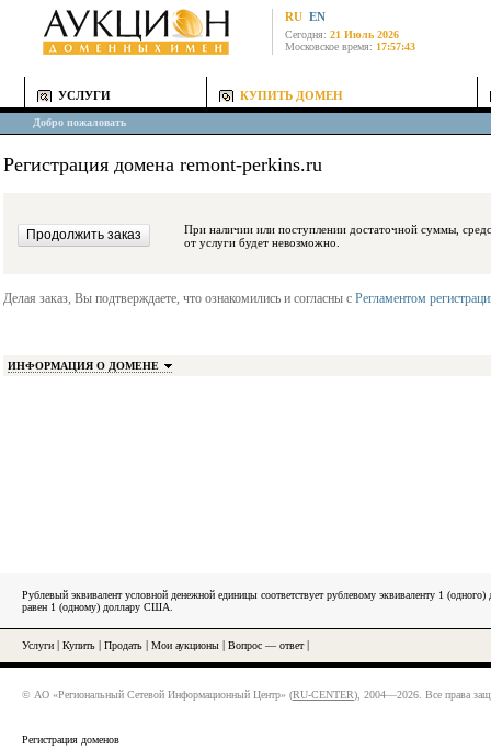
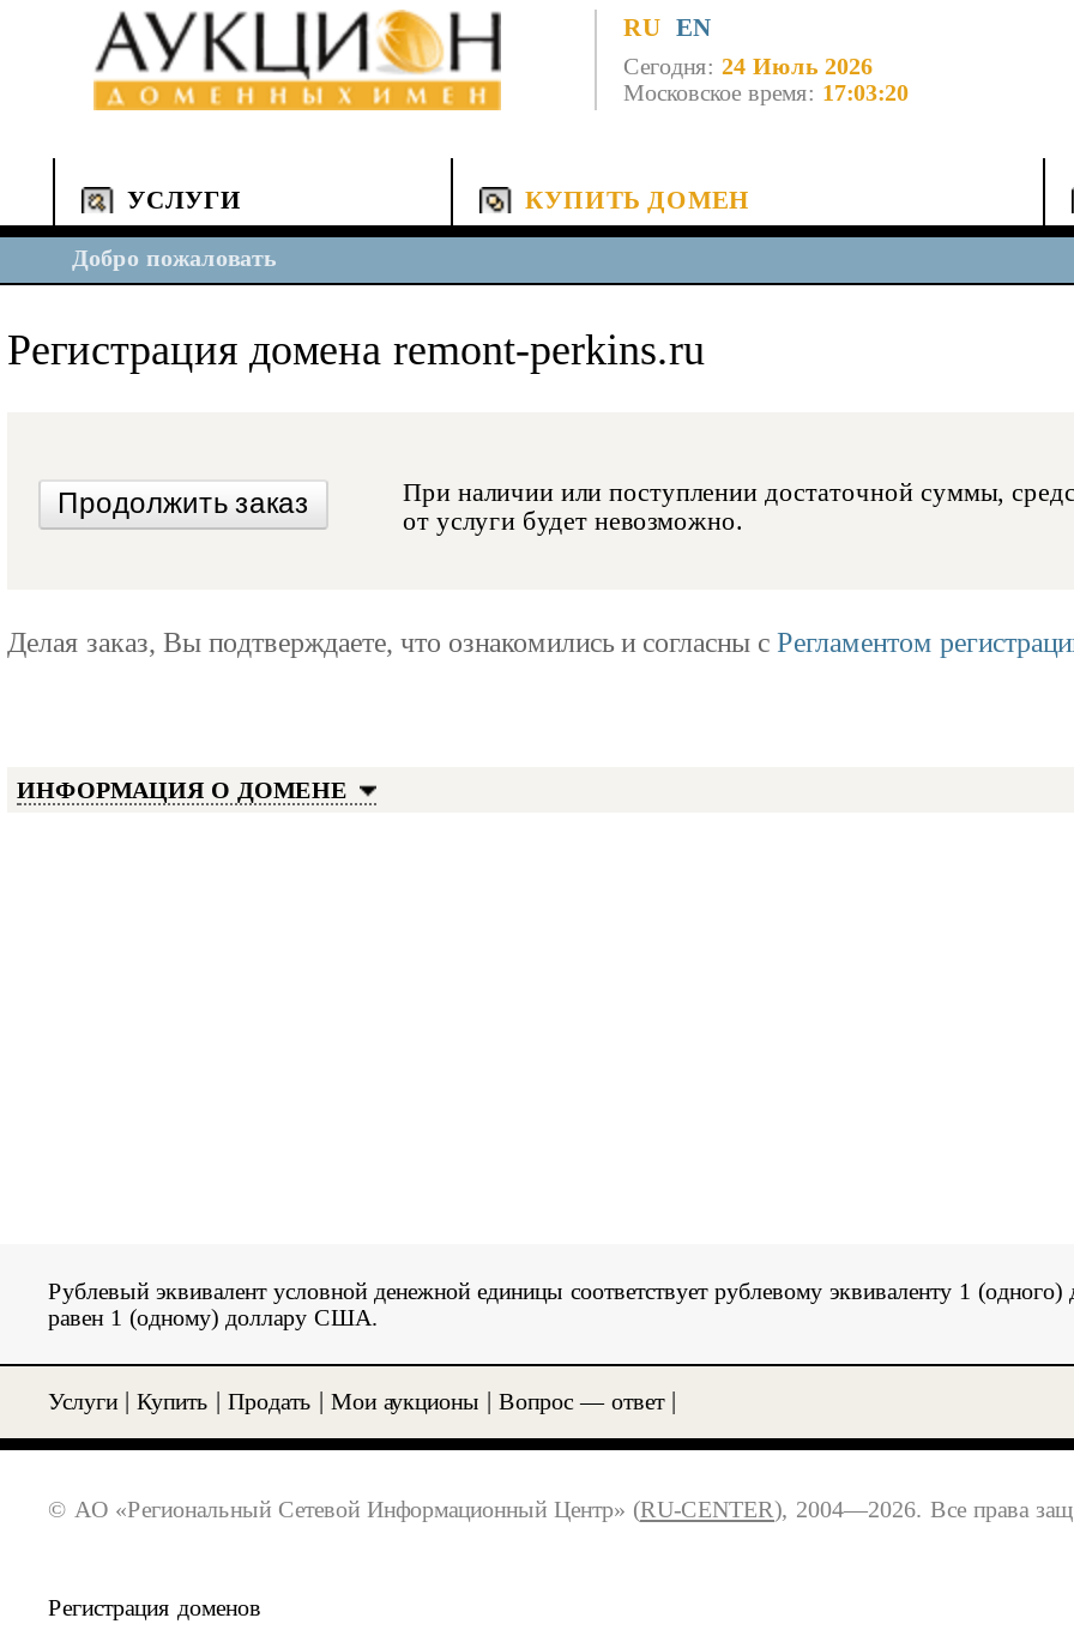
- Сегодня: 21 Июль 2026
+ Сегодня: 24 Июль 2026

- Московское время: 17:57:43
+ Московское время: 17:03:20
